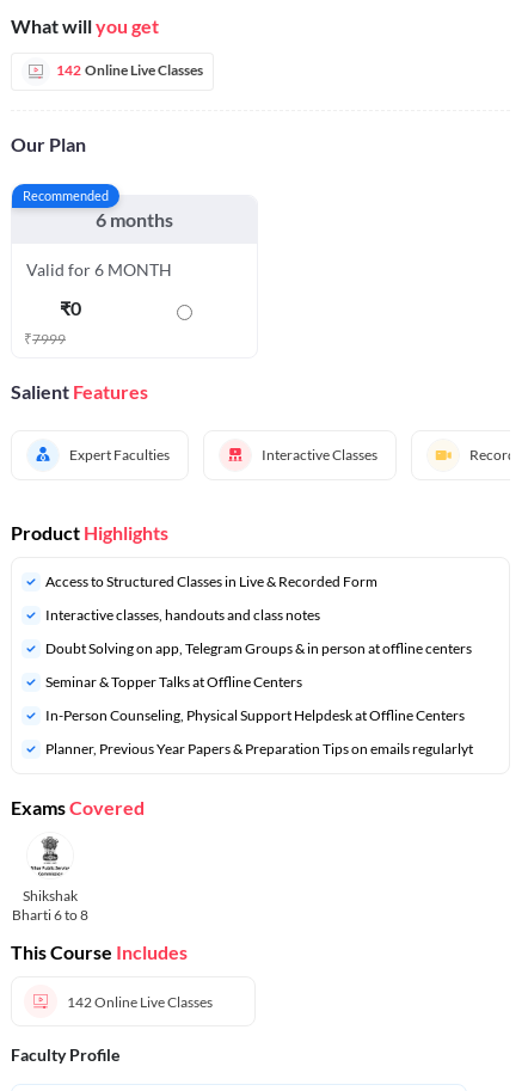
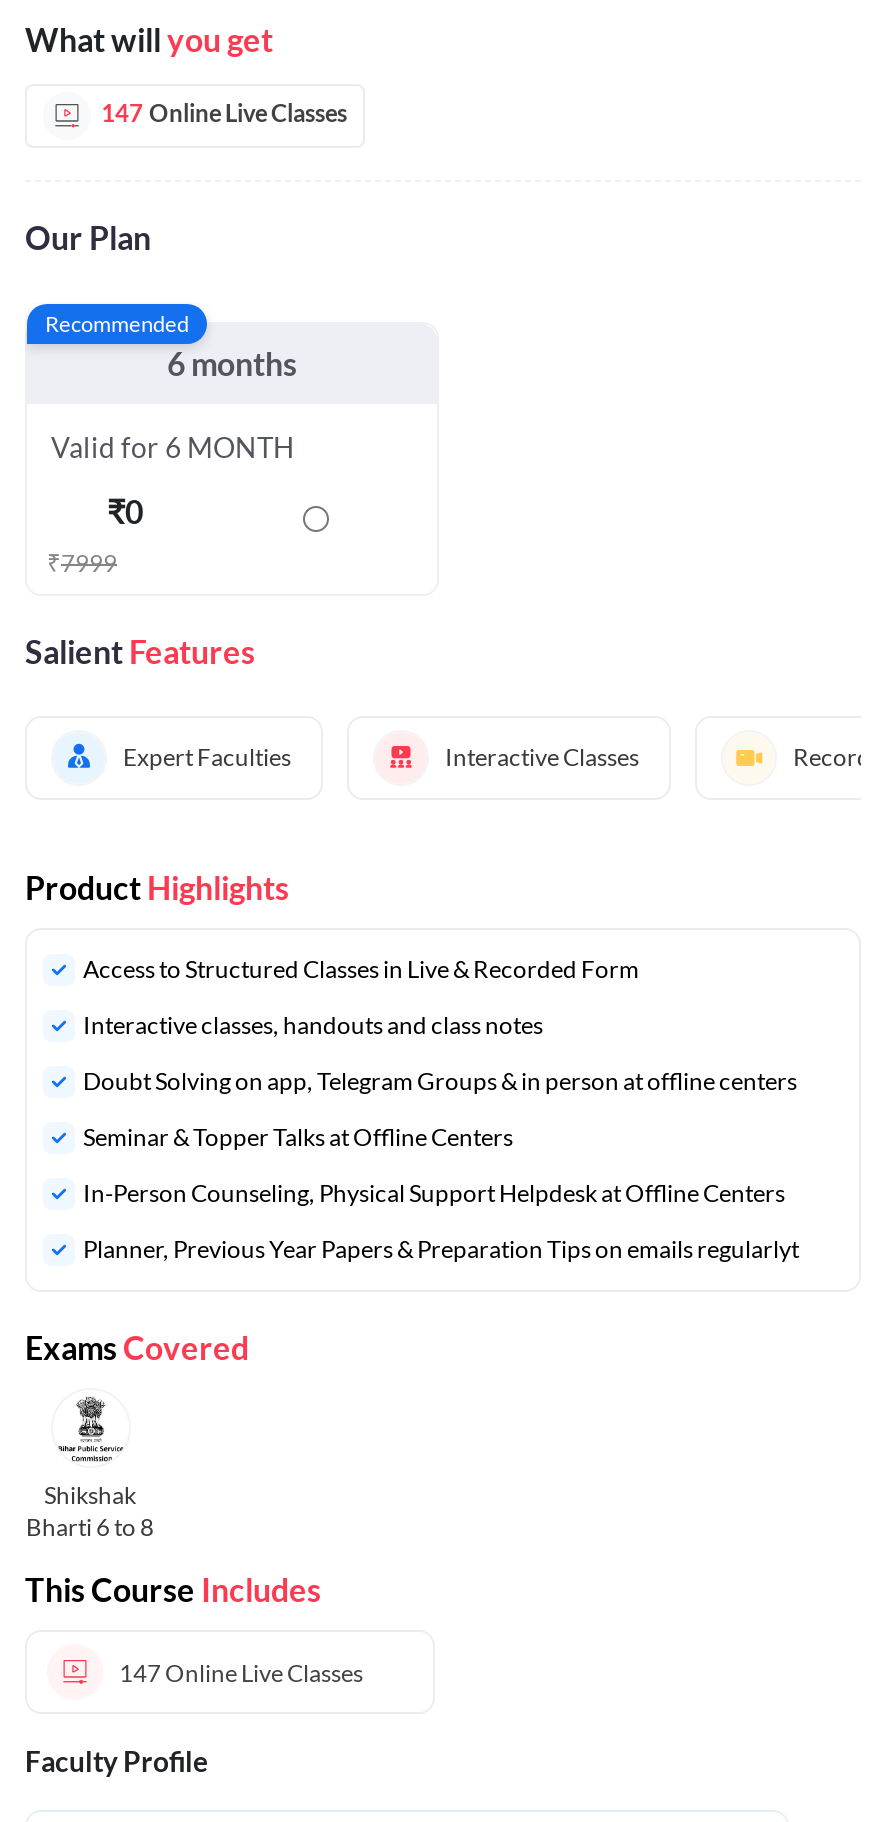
- 142 Online Live Classes
+ 147 Online Live Classes

- 142 Online Live Classes
+ 147 Online Live Classes
